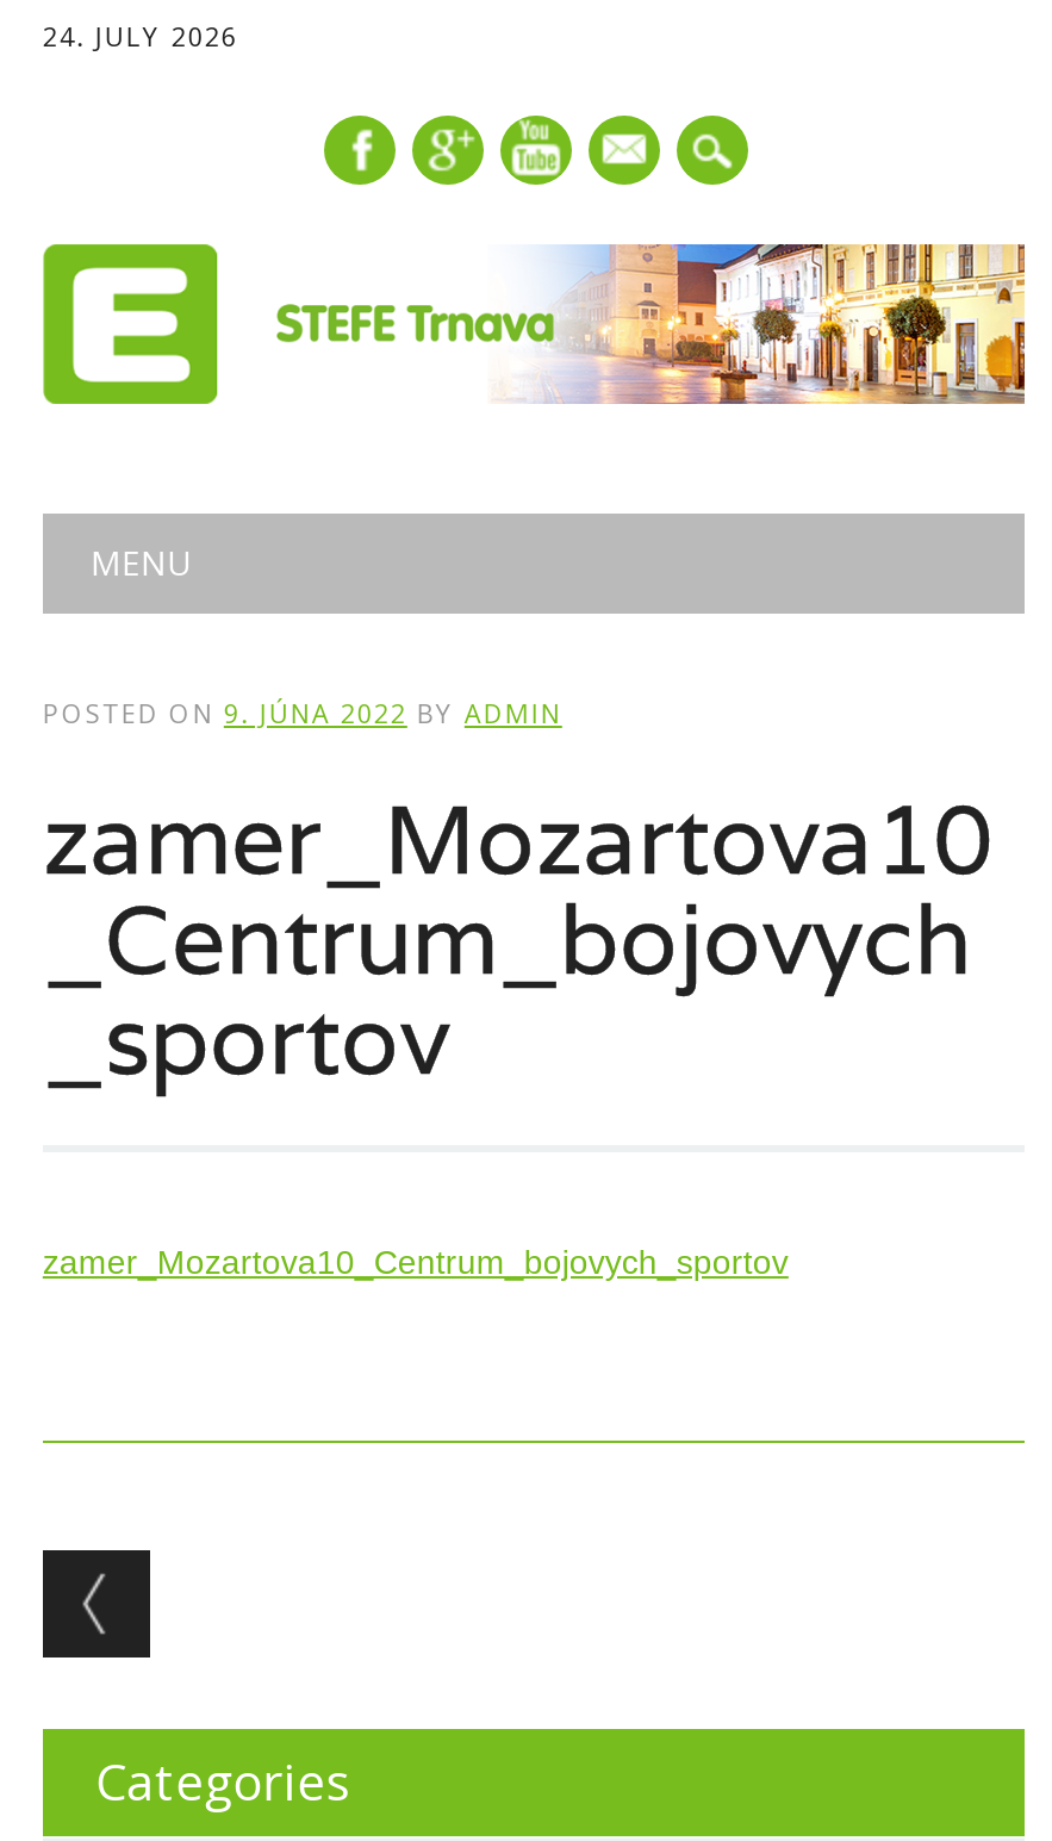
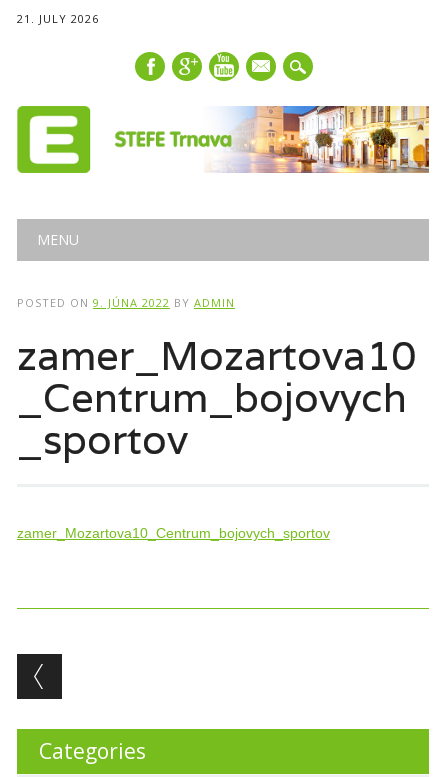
- 24. JULY 2026
+ 21. JULY 2026
